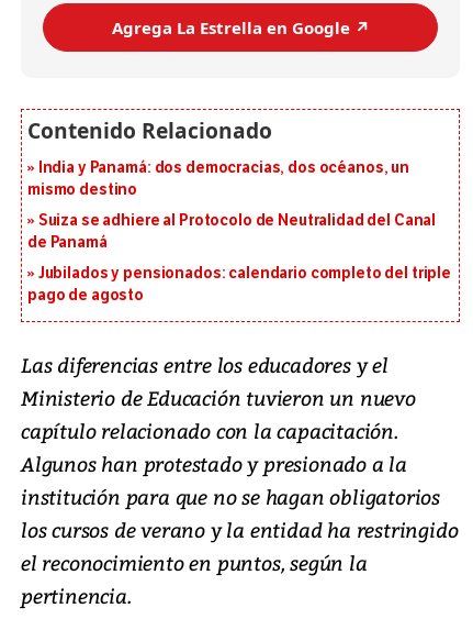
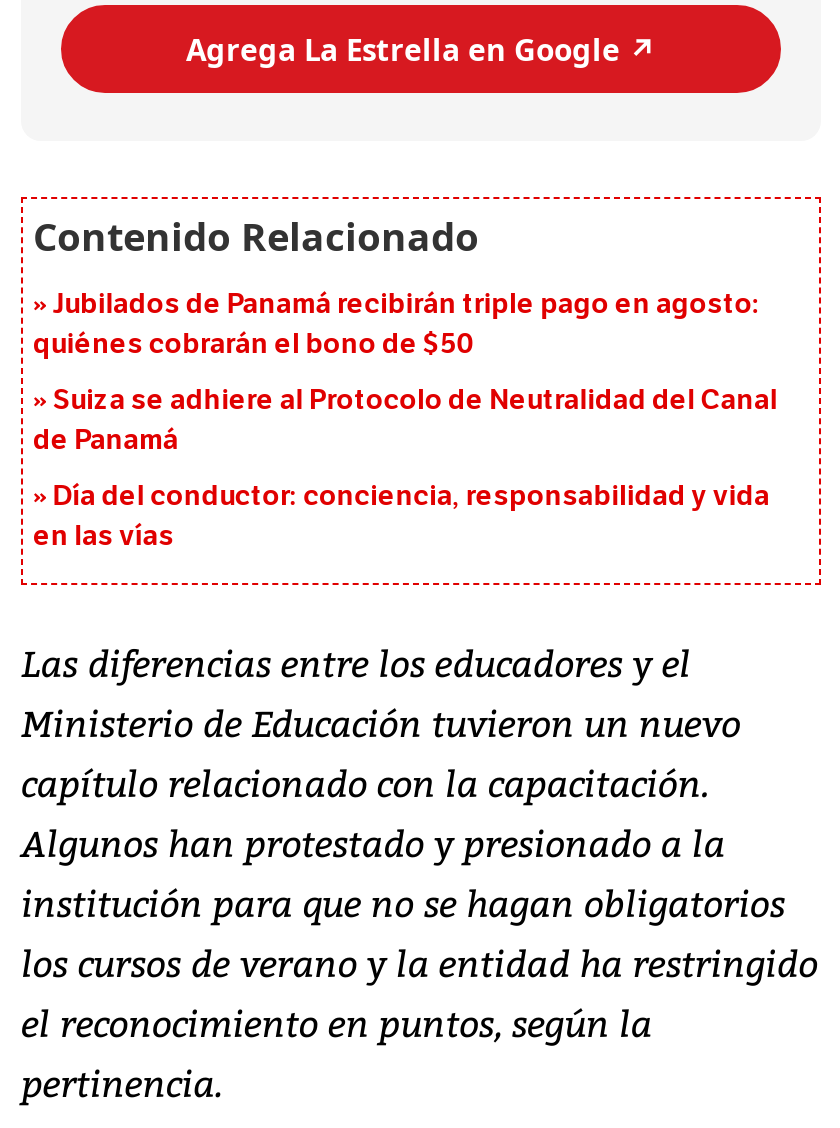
- India y Panamá: dos democracias, dos océanos, un
- mismo destino
+ Jubilados de Panamá recibirán triple pago en agosto:
+ quiénes cobrarán el bono de $50

- Jubilados y pensionados: calendario completo del triple
- pago de agosto
+ Día del conductor: conciencia, responsabilidad y vida
+ en las vías
